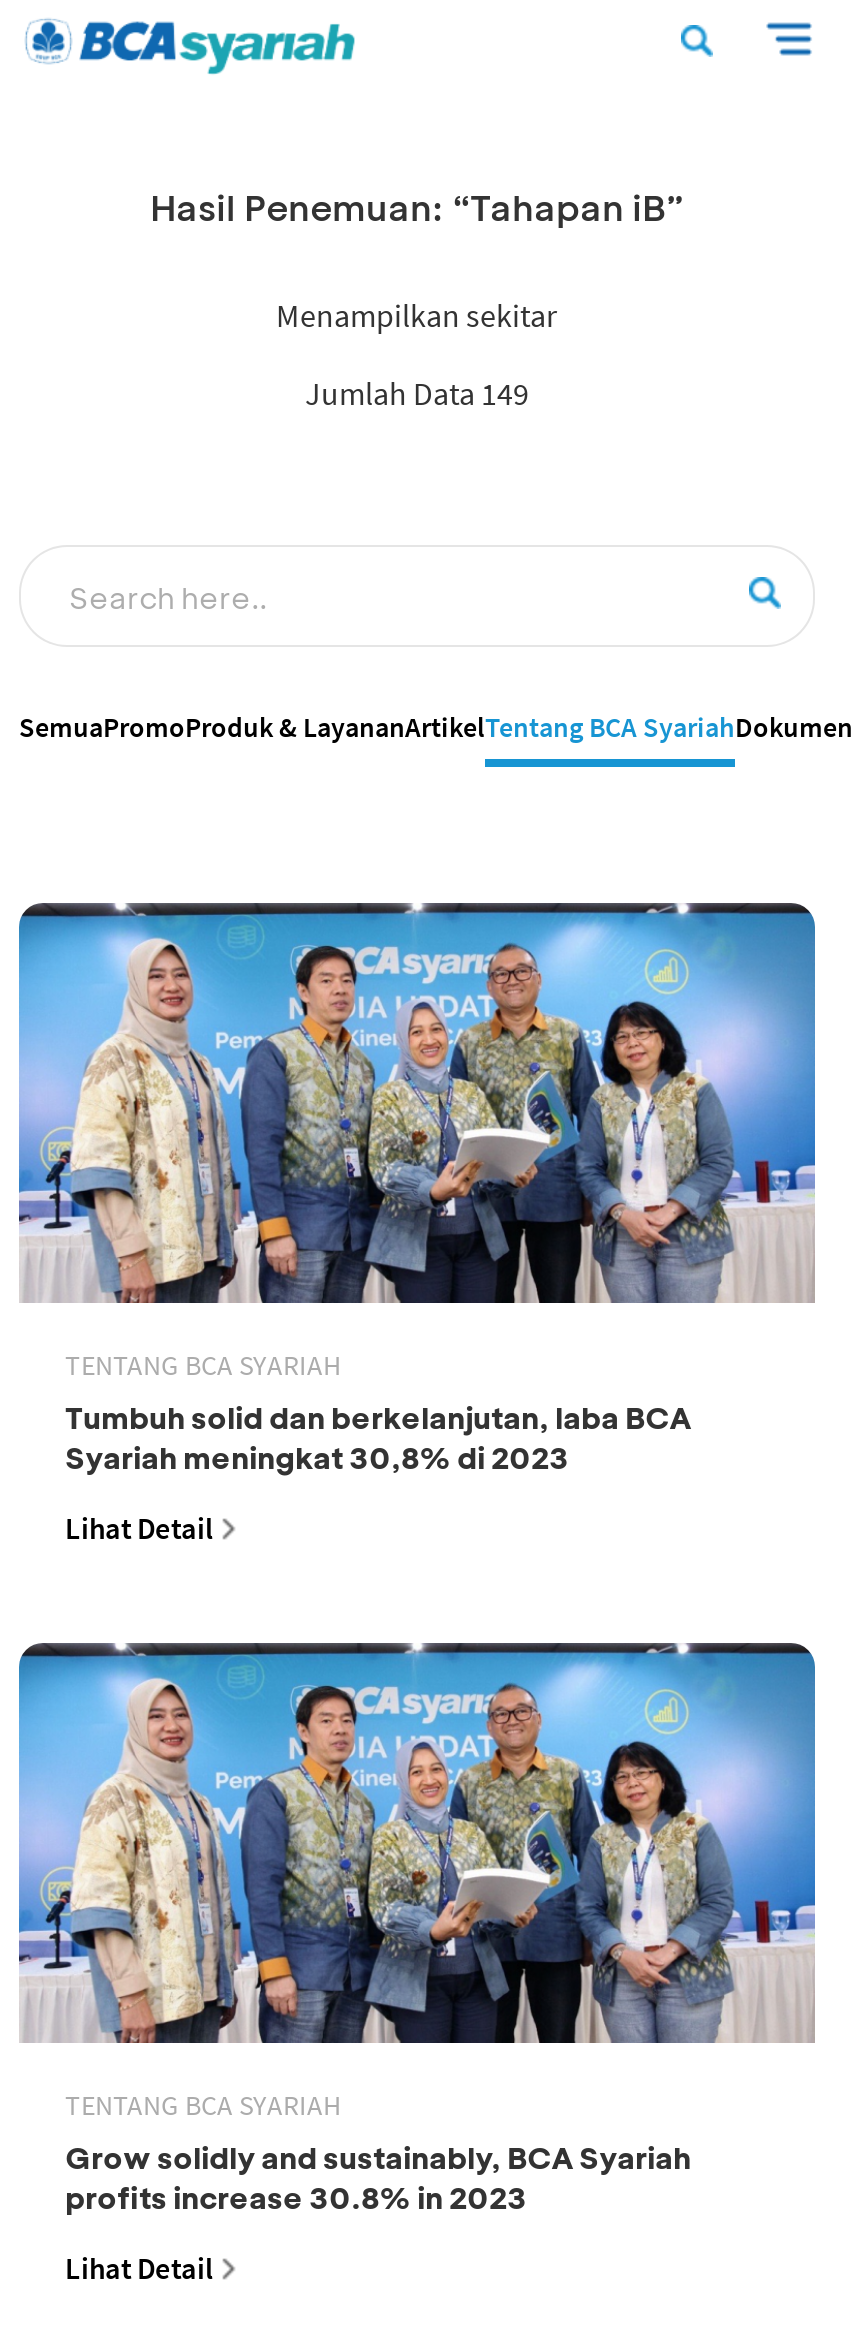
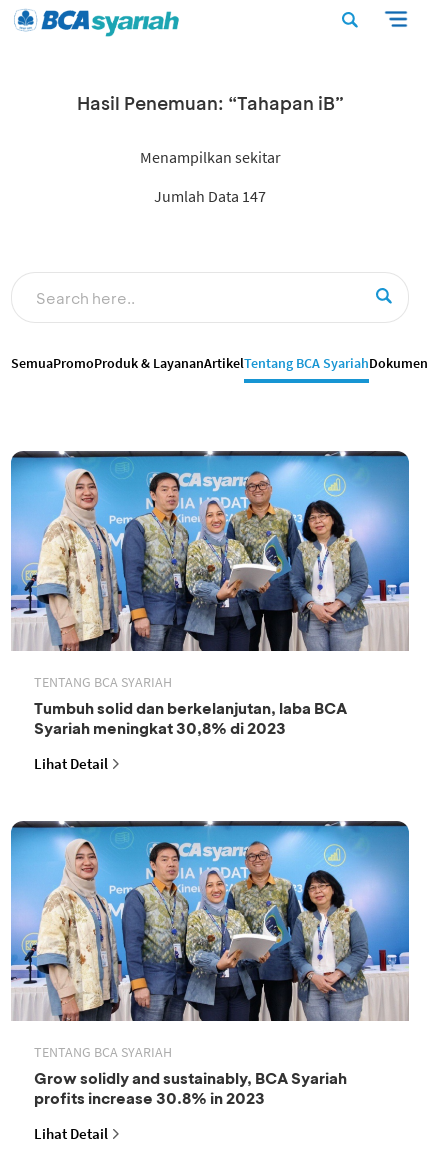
- Jumlah Data 149
+ Jumlah Data 147
